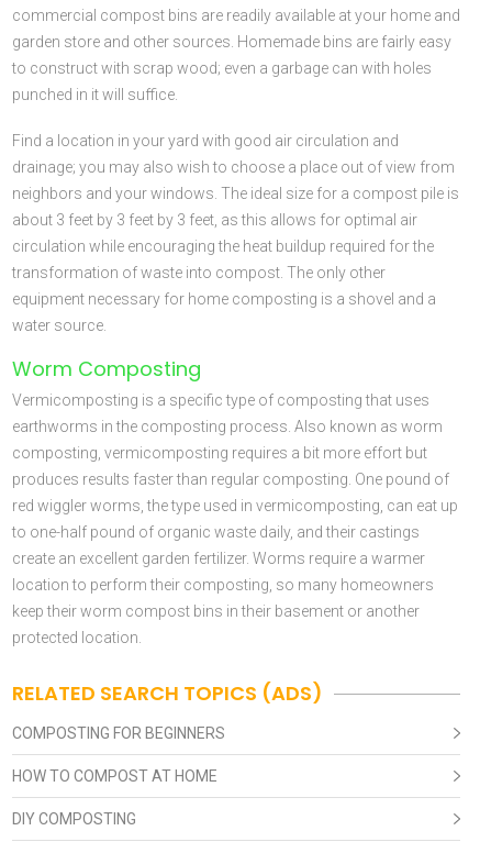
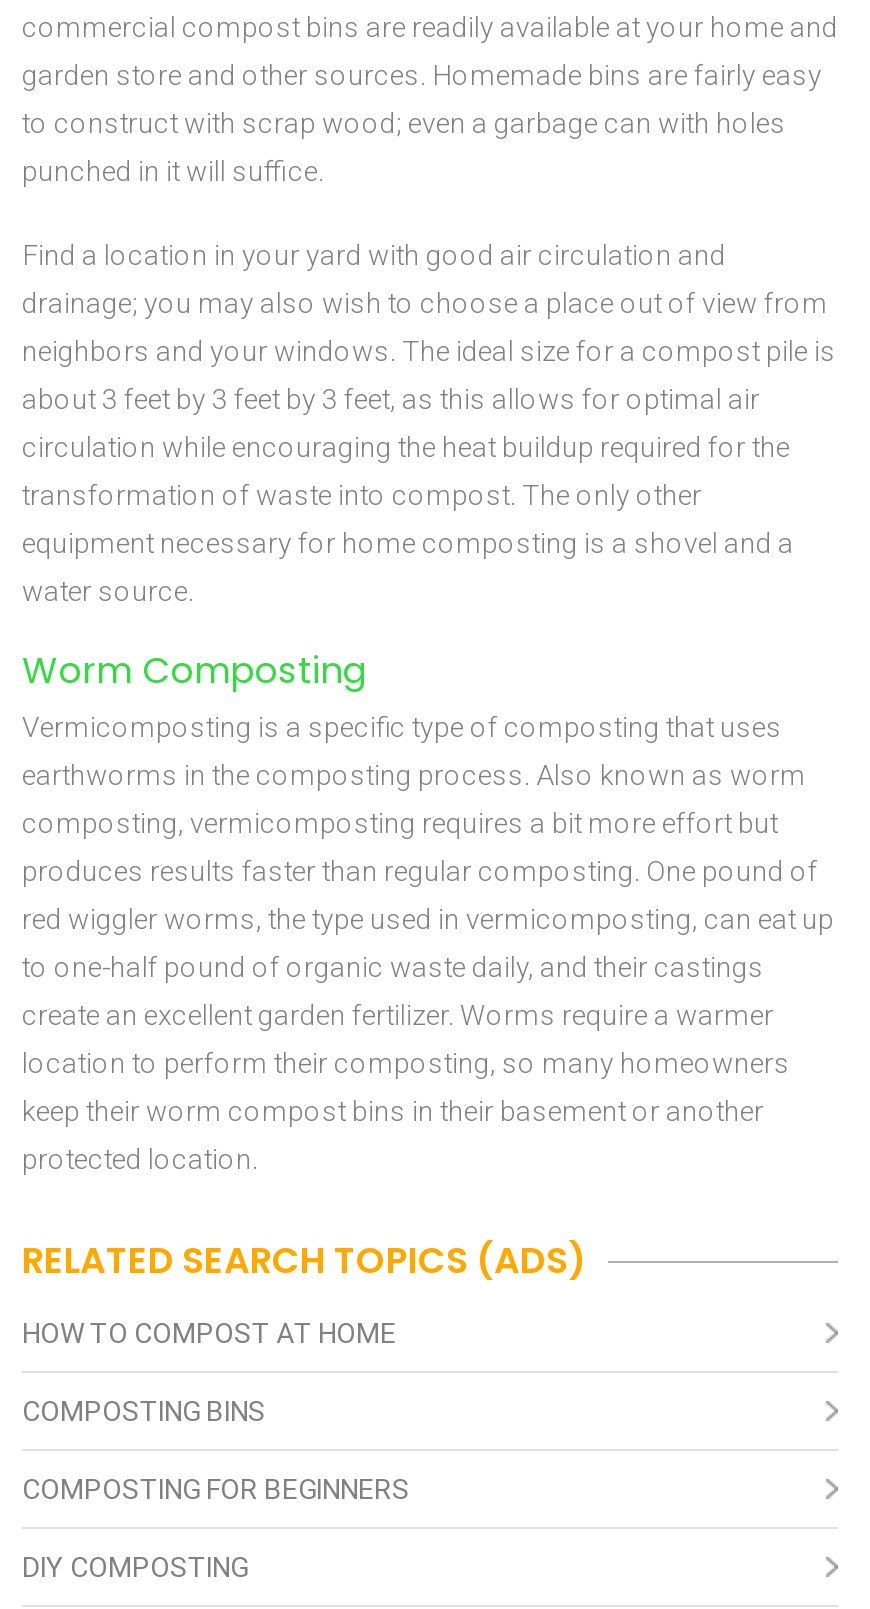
+ COMPOSTING BINS

moved down: COMPOSTING FOR BEGINNERS

moved up: HOW TO COMPOST AT HOME
